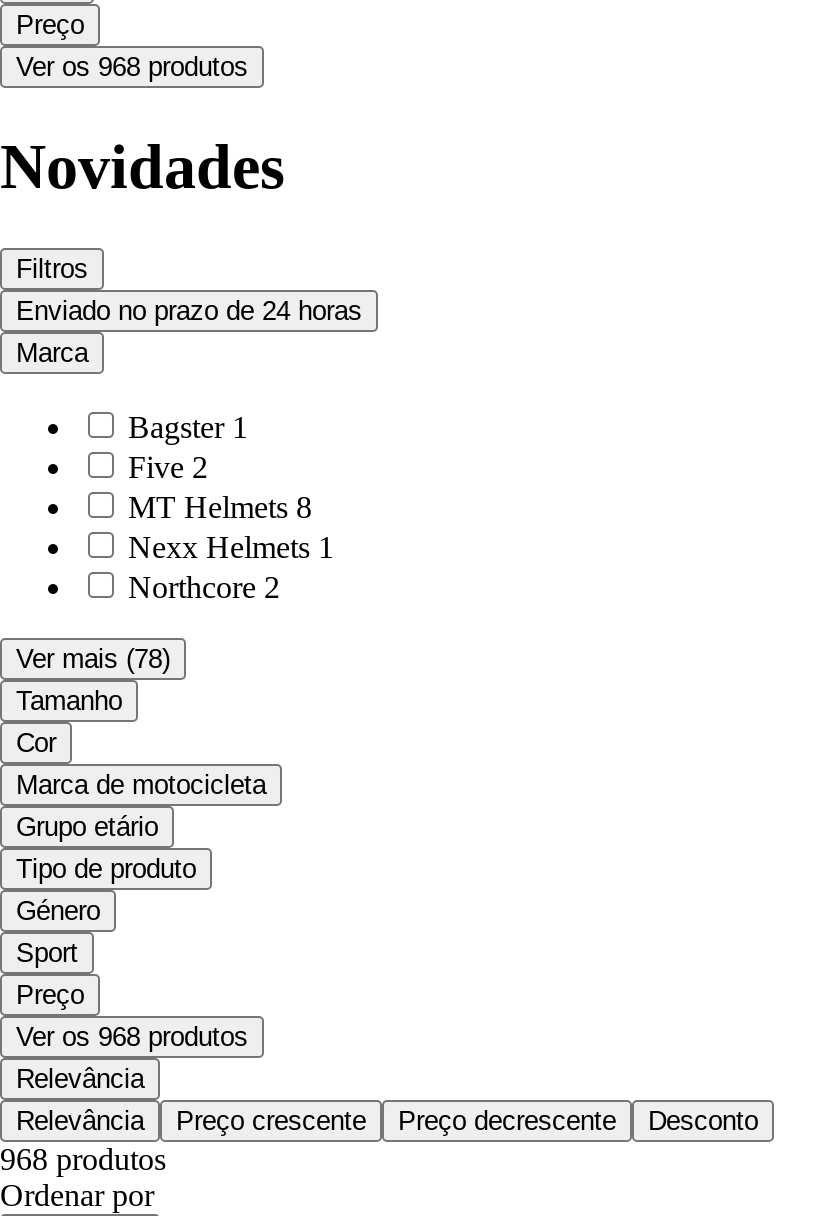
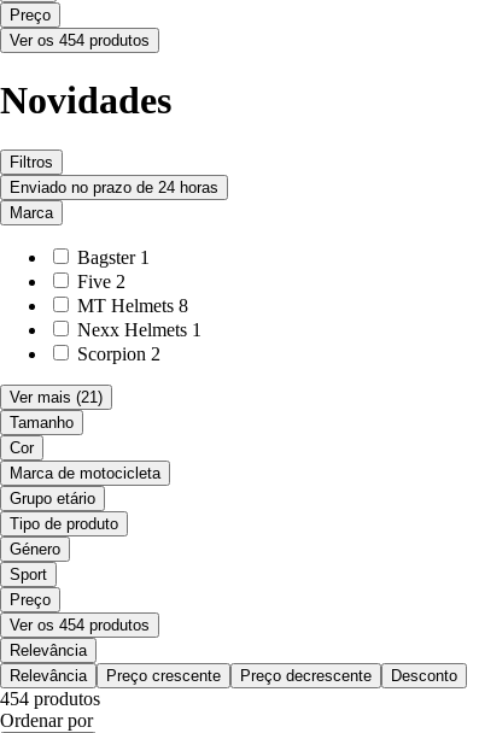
- Ver os 968 produtos
+ Ver os 454 produtos

- Northcore 2
+ Scorpion 2

- Ver mais (78)
+ Ver mais (21)

- Ver os 968 produtos
+ Ver os 454 produtos

- 968 produtos
+ 454 produtos
